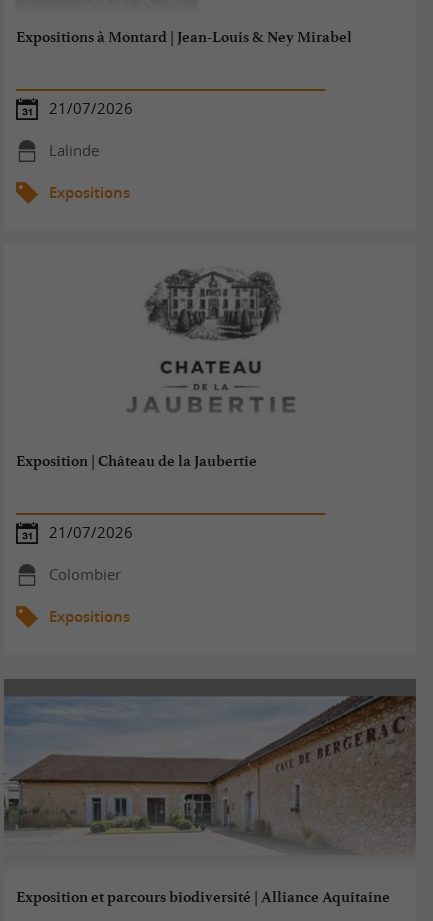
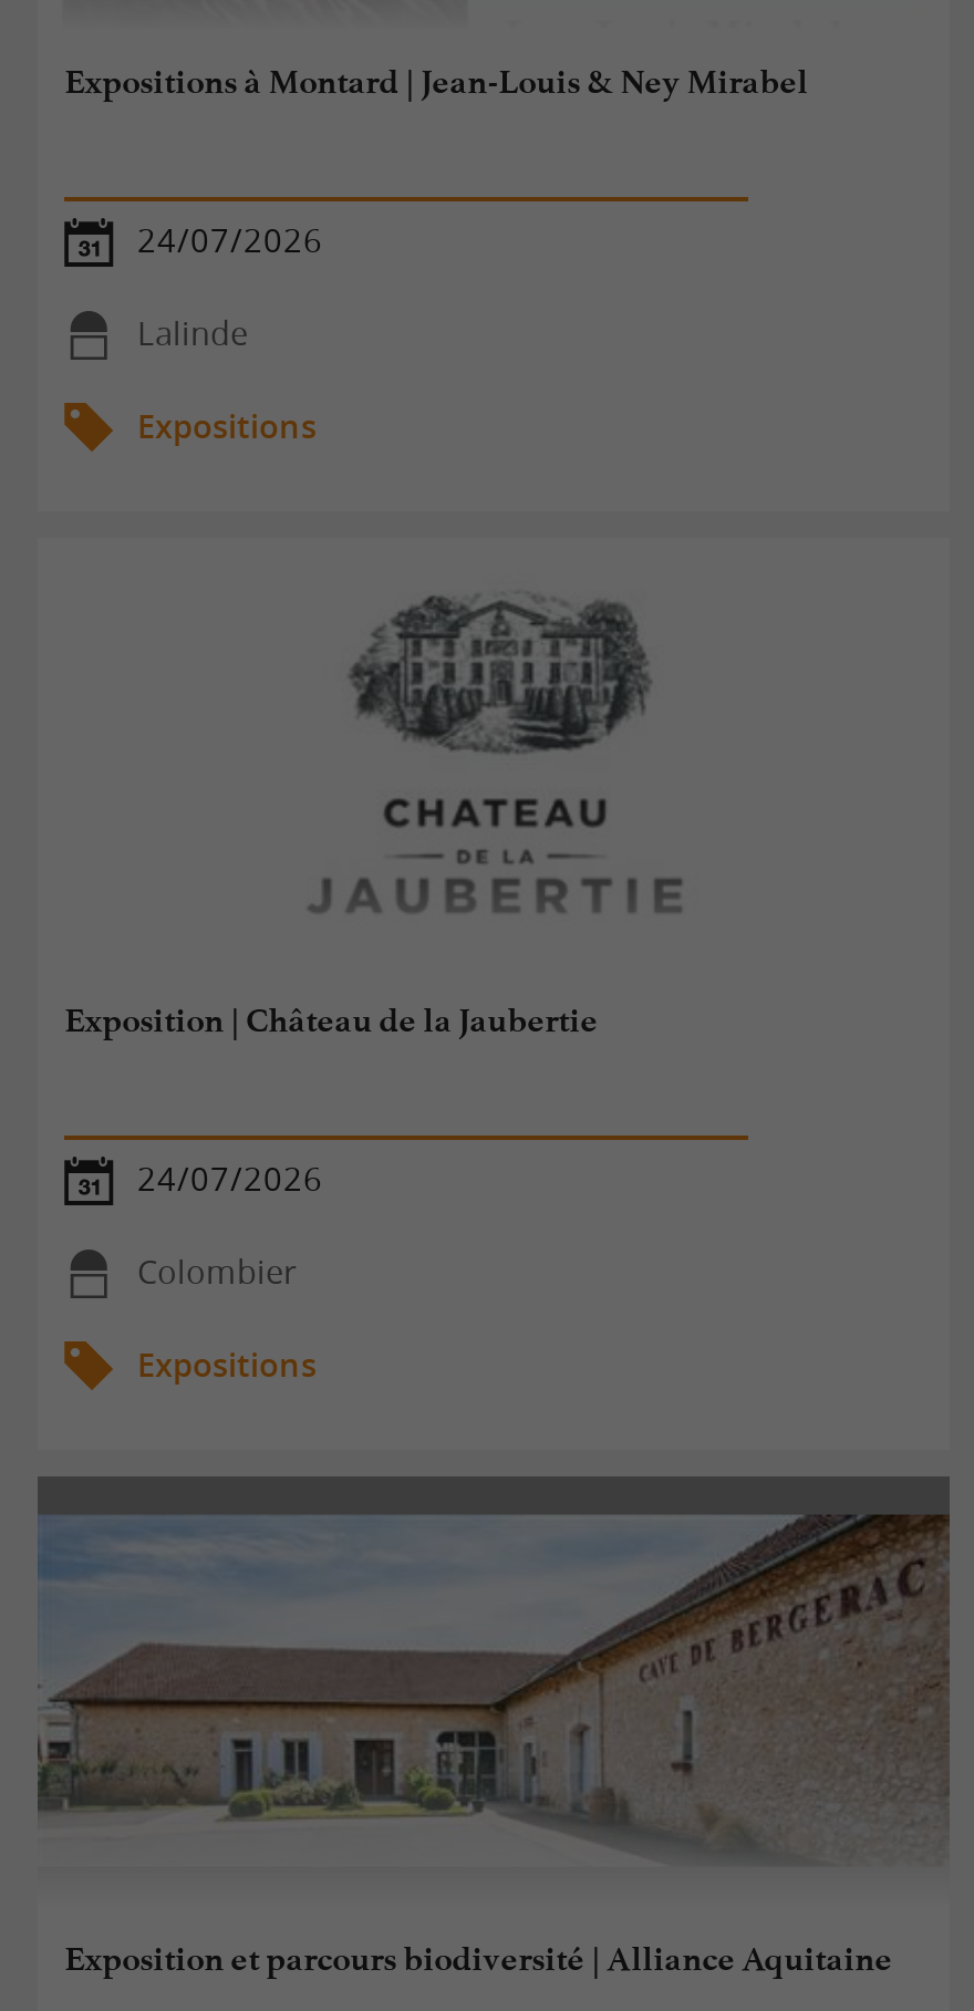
- 21/07/2026
+ 24/07/2026

- 21/07/2026
+ 24/07/2026
